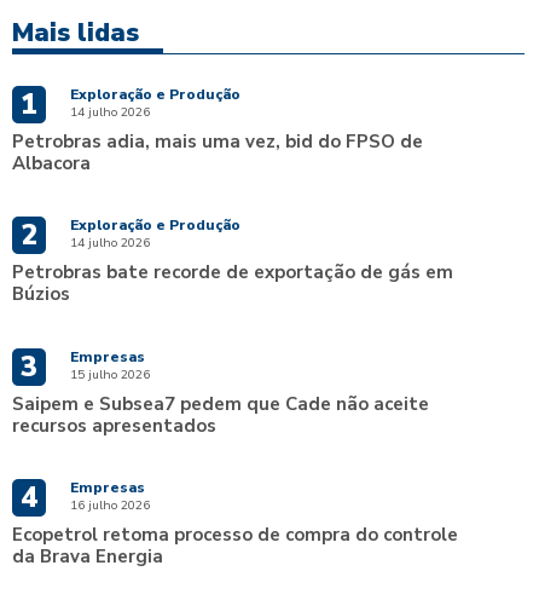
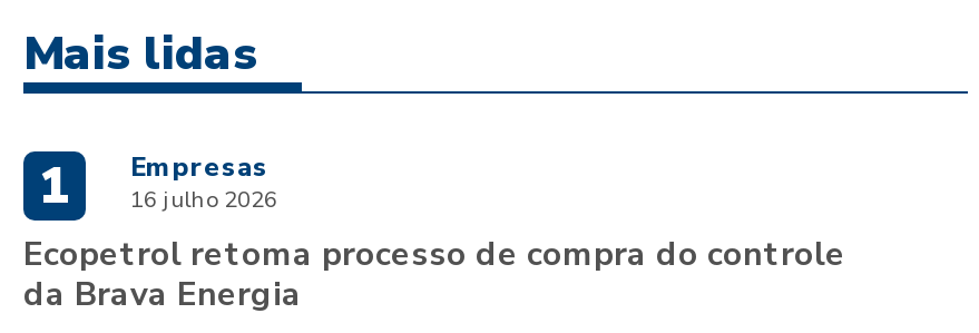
- Exploração e Produção
- 14 julho 2026
- Petrobras adia, mais uma vez, bid do FPSO de
- Albacora
- 2
- Exploração e Produção
- 14 julho 2026
- Petrobras bate recorde de exportação de gás em
- Búzios
- 3
- Empresas
- 15 julho 2026
- Saipem e Subsea7 pedem que Cade não aceite
- recursos apresentados
- 4
